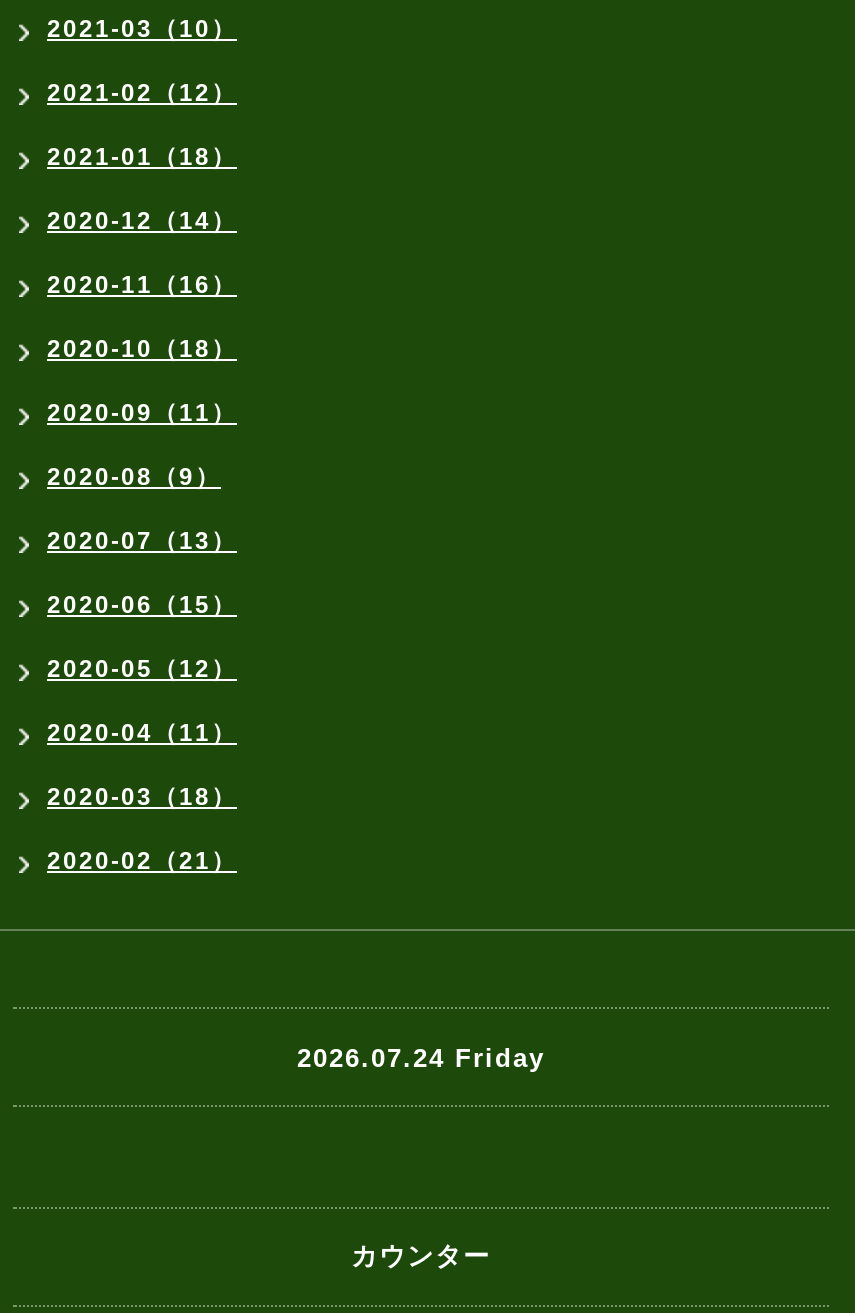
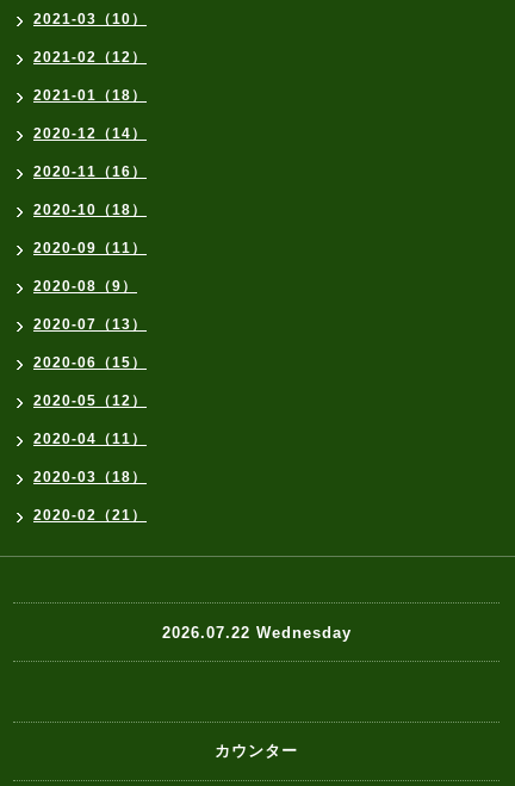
- 2026.07.24 Friday
+ 2026.07.22 Wednesday
